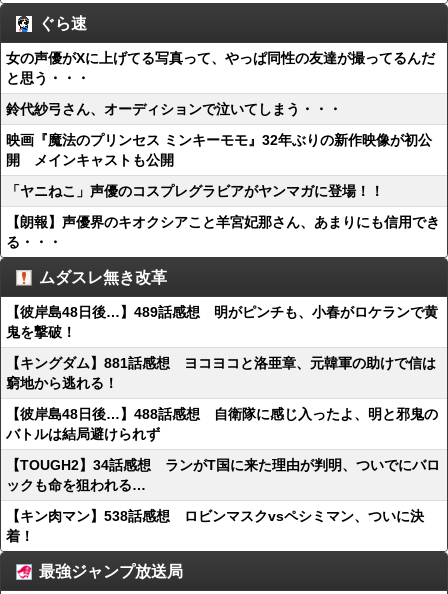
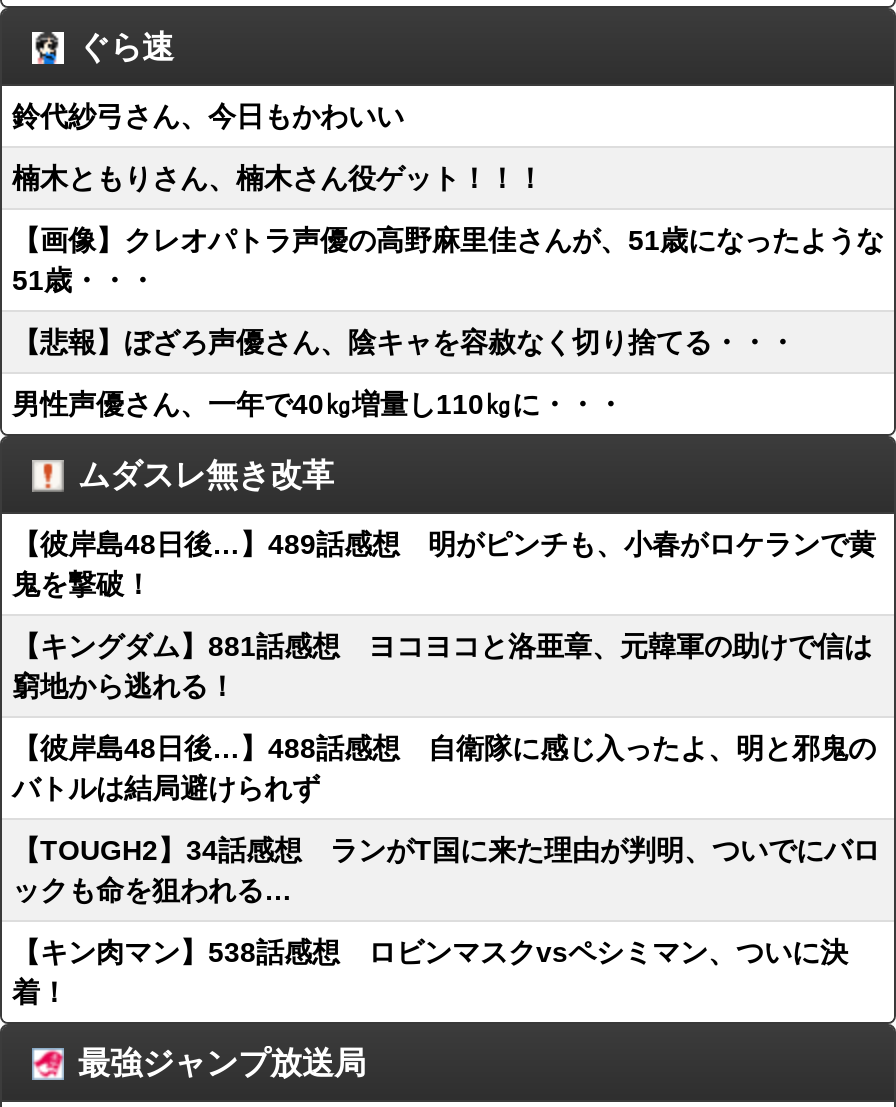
- 女の声優がXに上げてる写真って、やっぱ同性の友達が撮ってるんだ
- と思う・・・
+ 鈴代紗弓さん、今日もかわいい

- 鈴代紗弓さん、オーディションで泣いてしまう・・・
+ 楠木ともりさん、楠木さん役ゲット！！！

- 映画『魔法のプリンセス ミンキーモモ』32年ぶりの新作映像が初公
- 開 メインキャストも公開
+ 【画像】クレオパトラ声優の高野麻里佳さんが、51歳になったような
+ 51歳・・・

- 「ヤニねこ」声優のコスプレグラビアがヤンマガに登場！！
+ 【悲報】ぼざろ声優さん、陰キャを容赦なく切り捨てる・・・

- 【朗報】声優界のキオクシアこと羊宮妃那さん、あまりにも信用でき
- る・・・
+ 男性声優さん、一年で40㎏増量し110㎏に・・・
